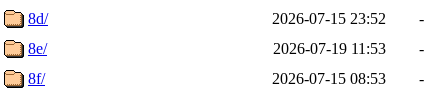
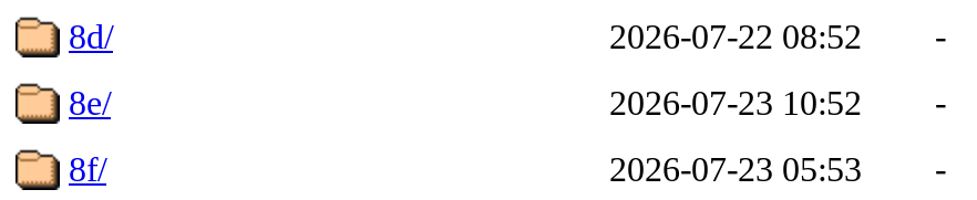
- 2026-07-15 23:52
+ 2026-07-22 08:52

- 2026-07-19 11:53
+ 2026-07-23 10:52

- 2026-07-15 08:53
+ 2026-07-23 05:53
